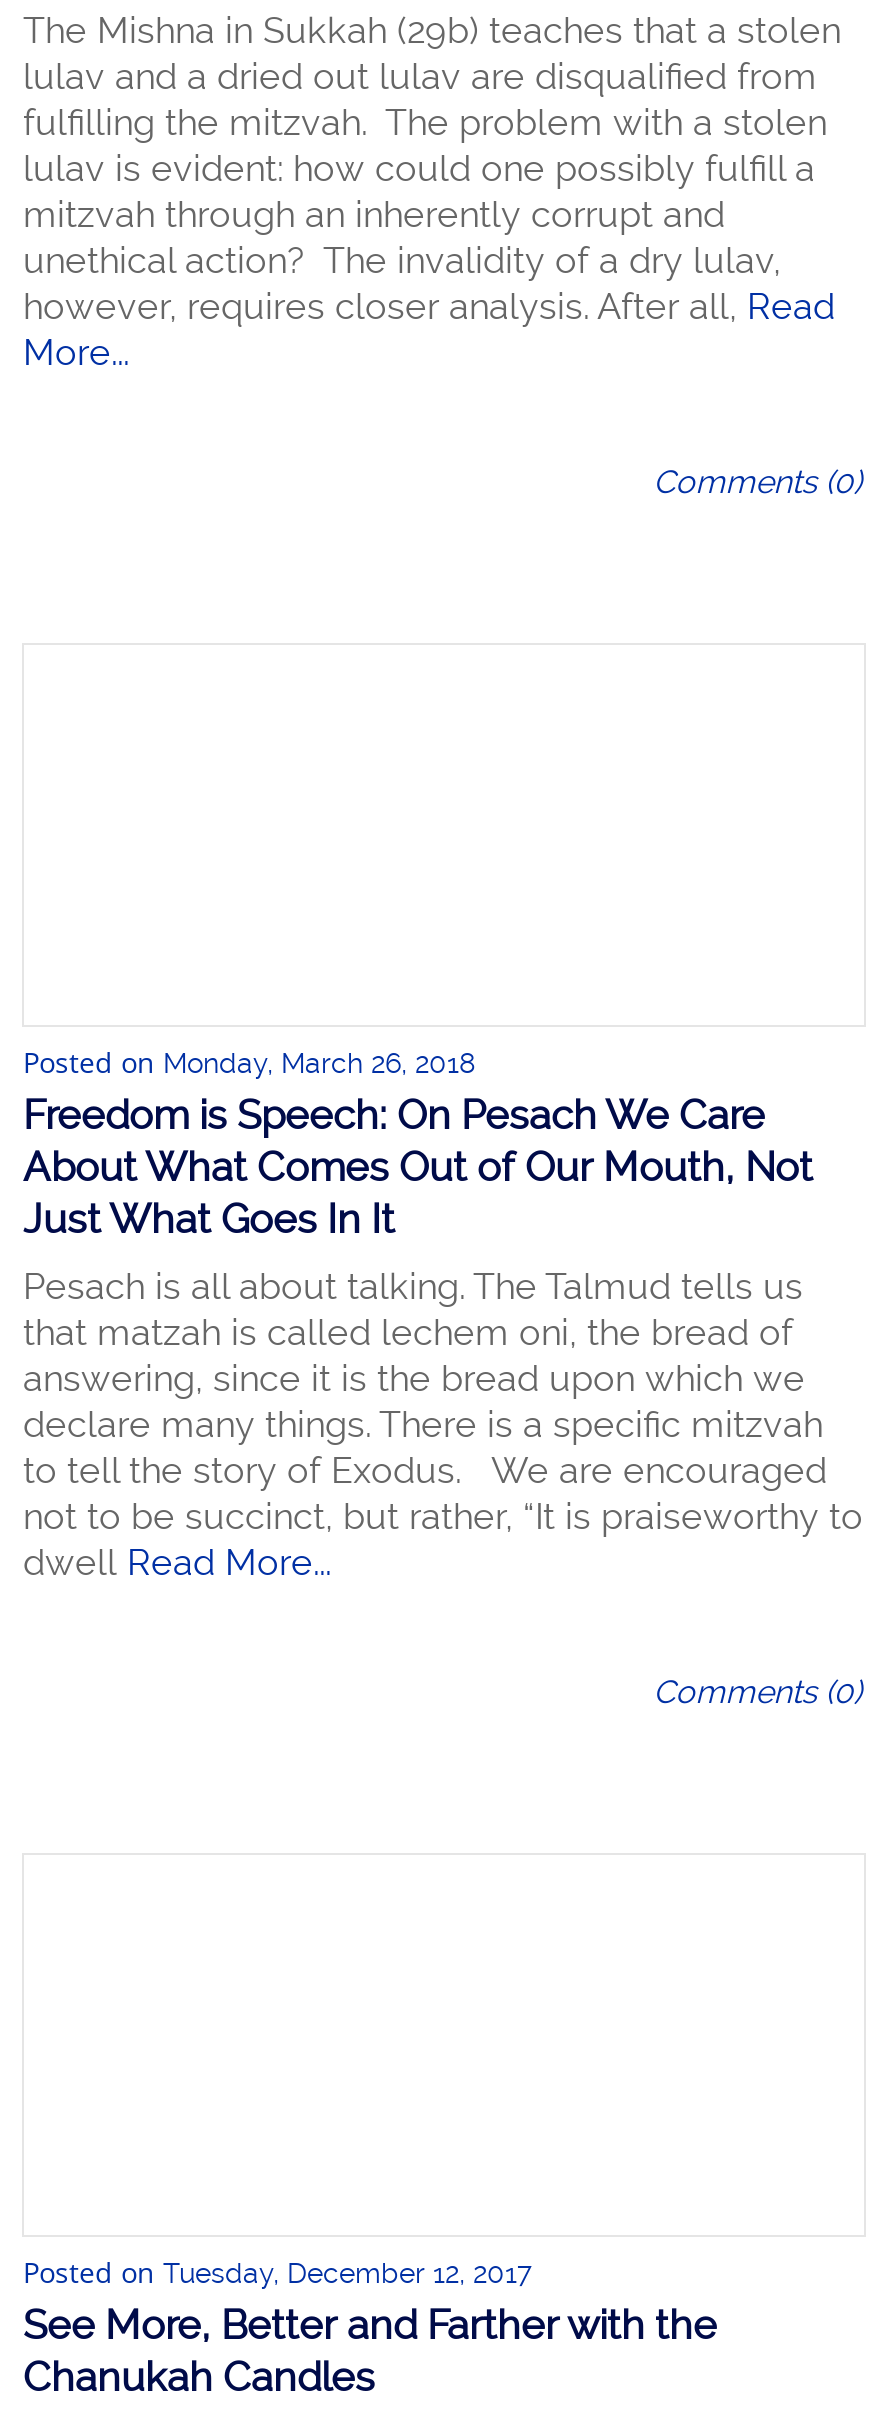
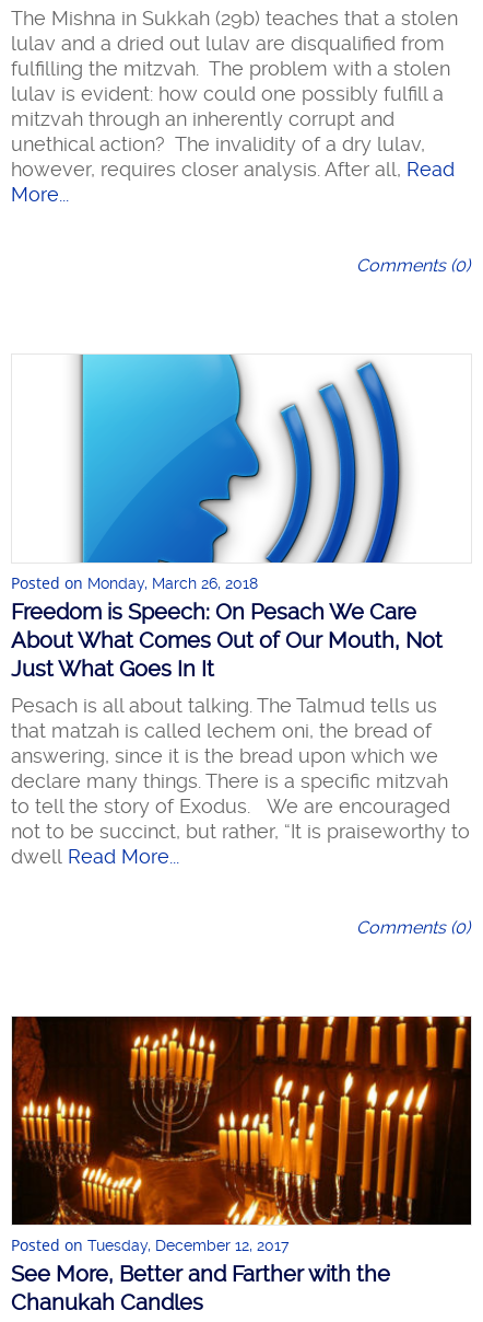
+ [image]

+ [image]
